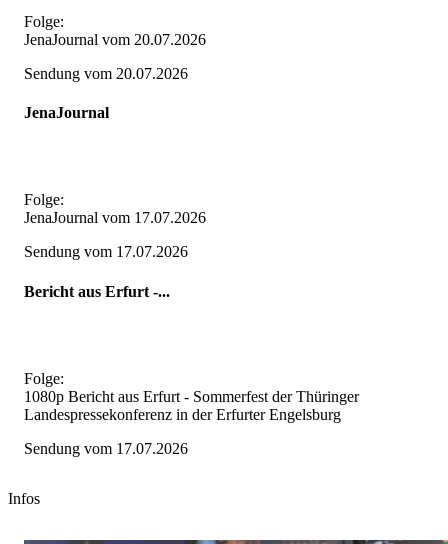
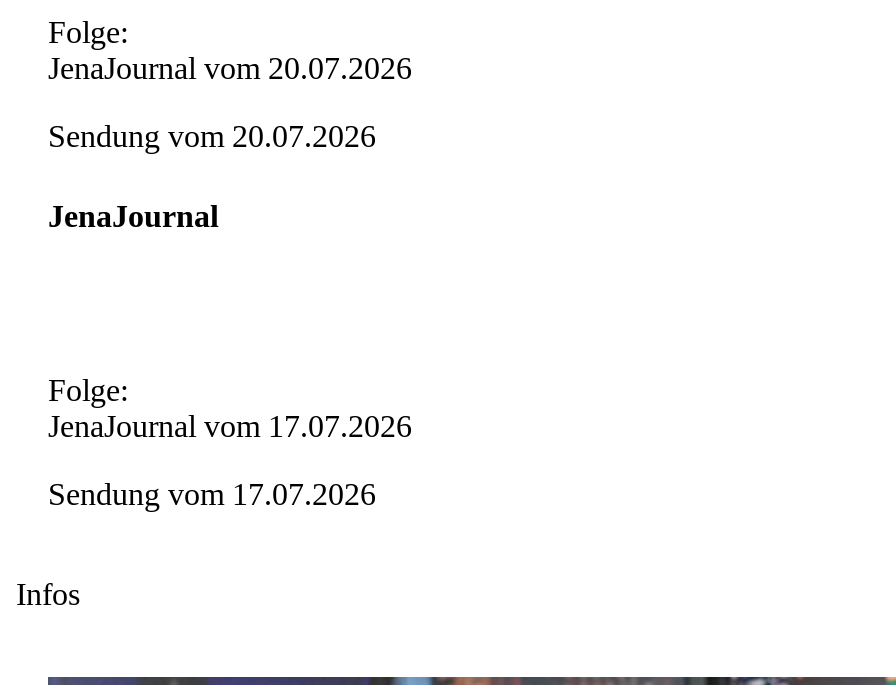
- Bericht aus Erfurt -...

- Folge:
- 1080p Bericht aus Erfurt - Sommerfest der Thüringer
- Landespressekonferenz in der Erfurter Engelsburg
- Sendung vom 17.07.2026
